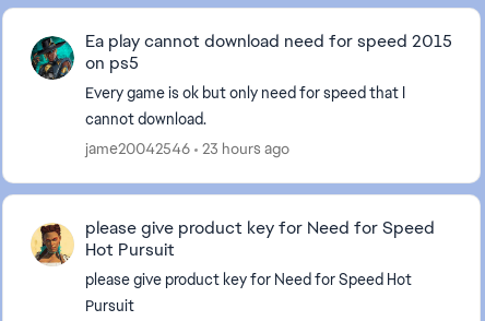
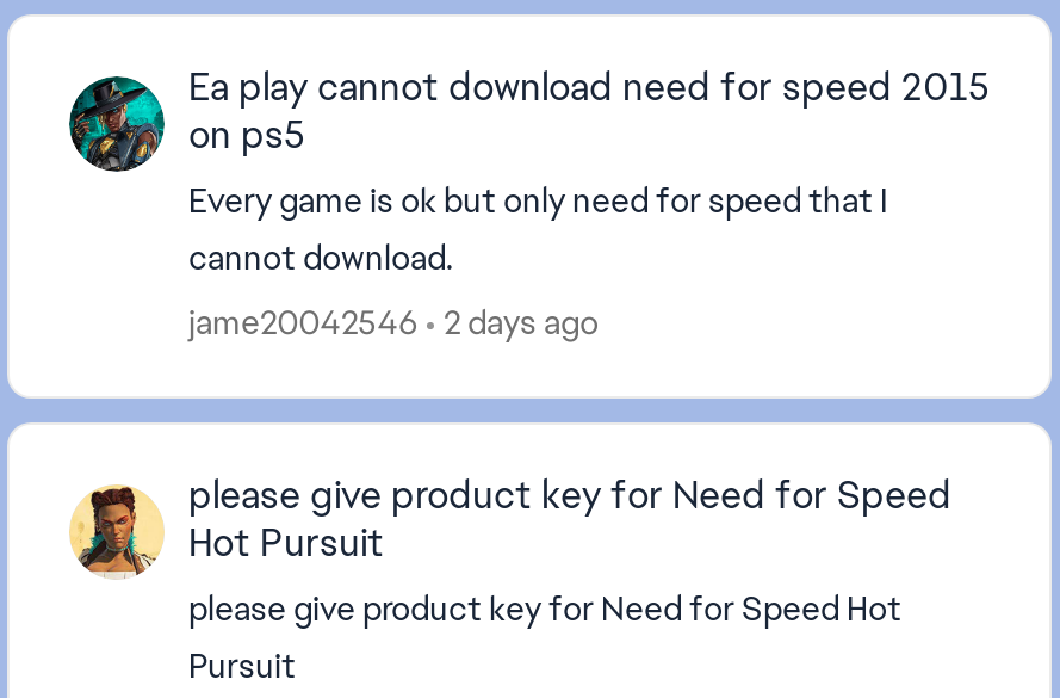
- jame20042546 23 hours ago
+ jame20042546 2 days ago
